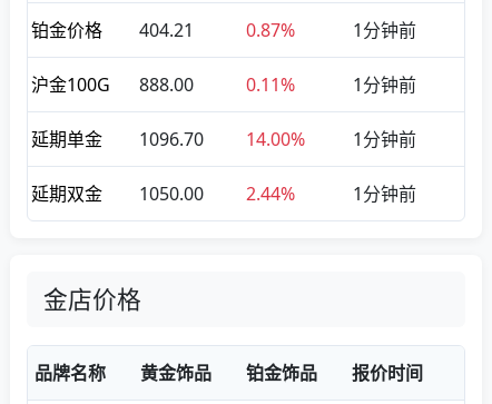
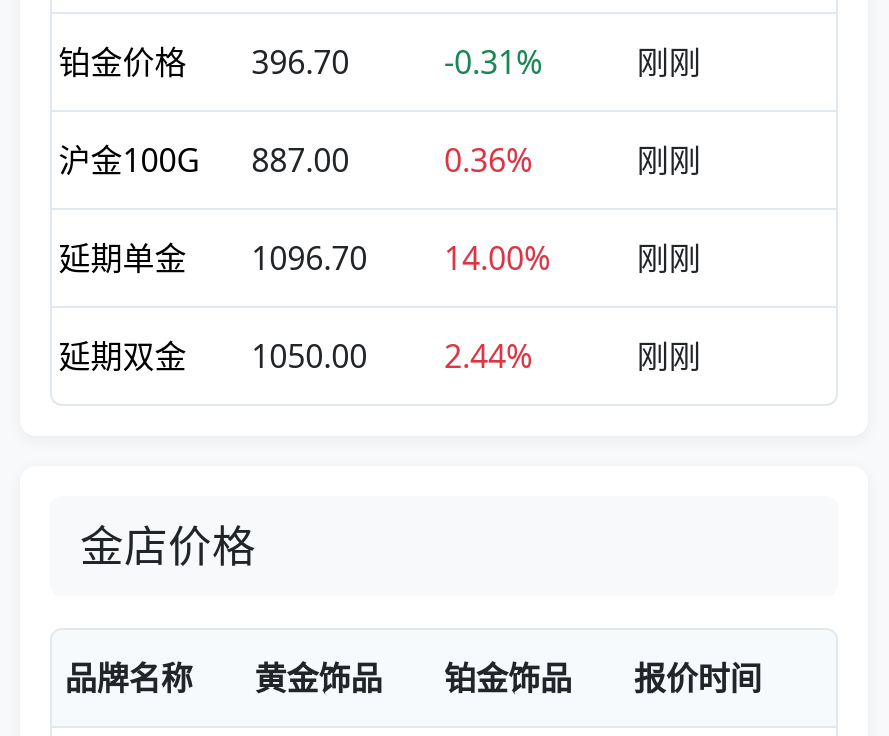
- 404.21
- 0.87%
- 1分钟前
+ 396.70
+ -0.31%
+ 刚刚

- 888.00
- 0.11%
- 1分钟前
+ 887.00
+ 0.36%
+ 刚刚

- 1分钟前
+ 刚刚

- 1分钟前
+ 刚刚
